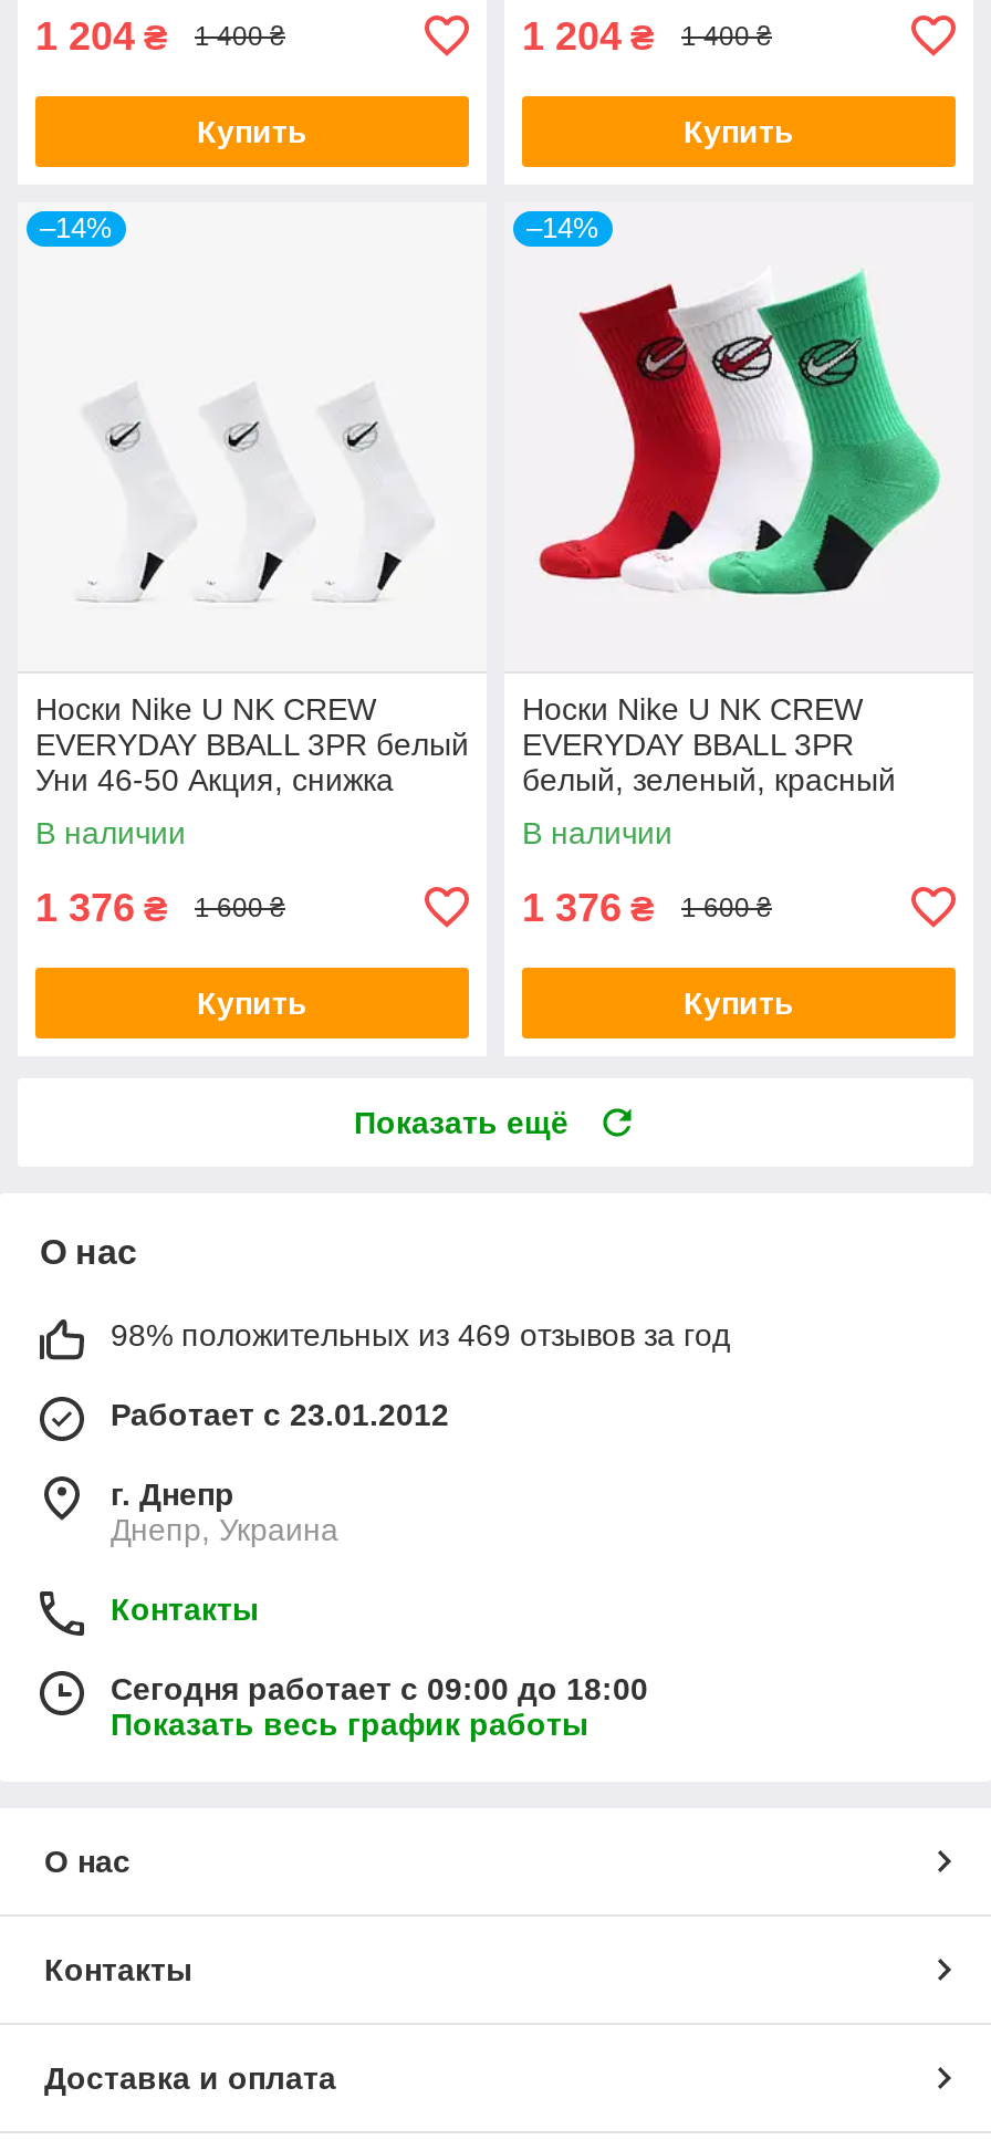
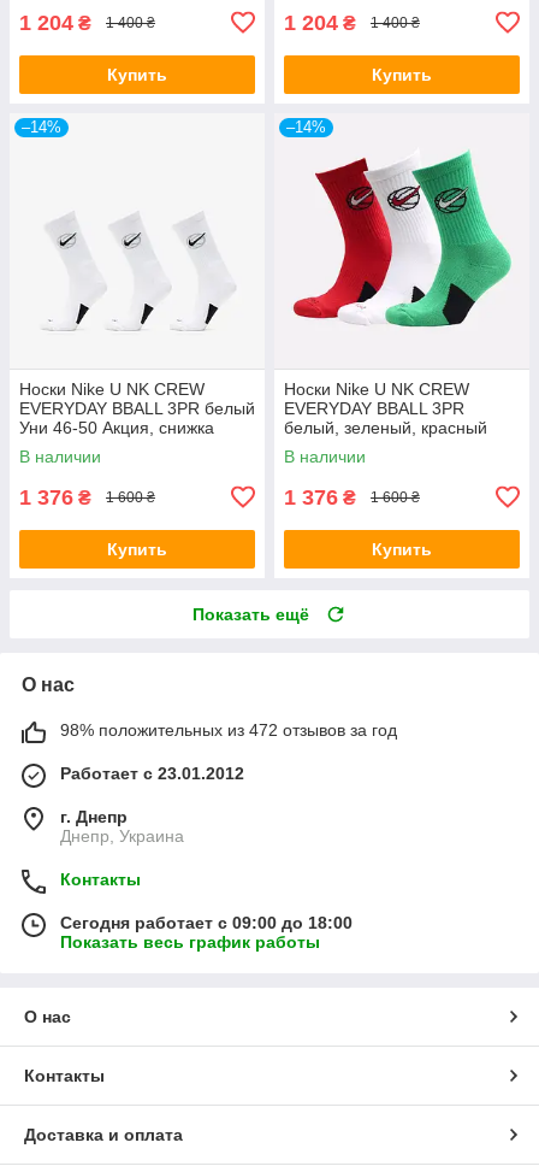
- 98% положительных из 469 отзывов за год
+ 98% положительных из 472 отзывов за год
